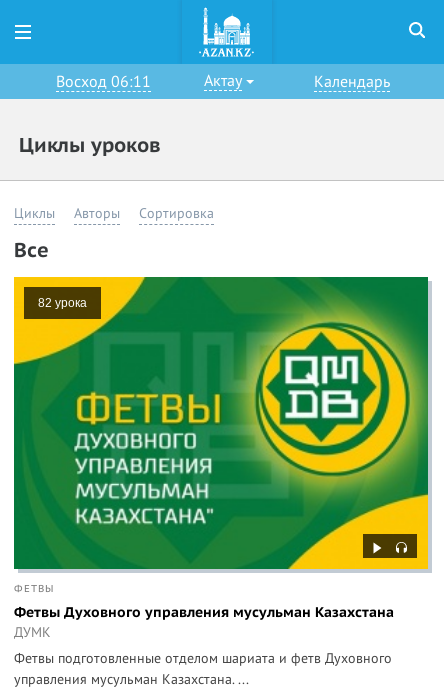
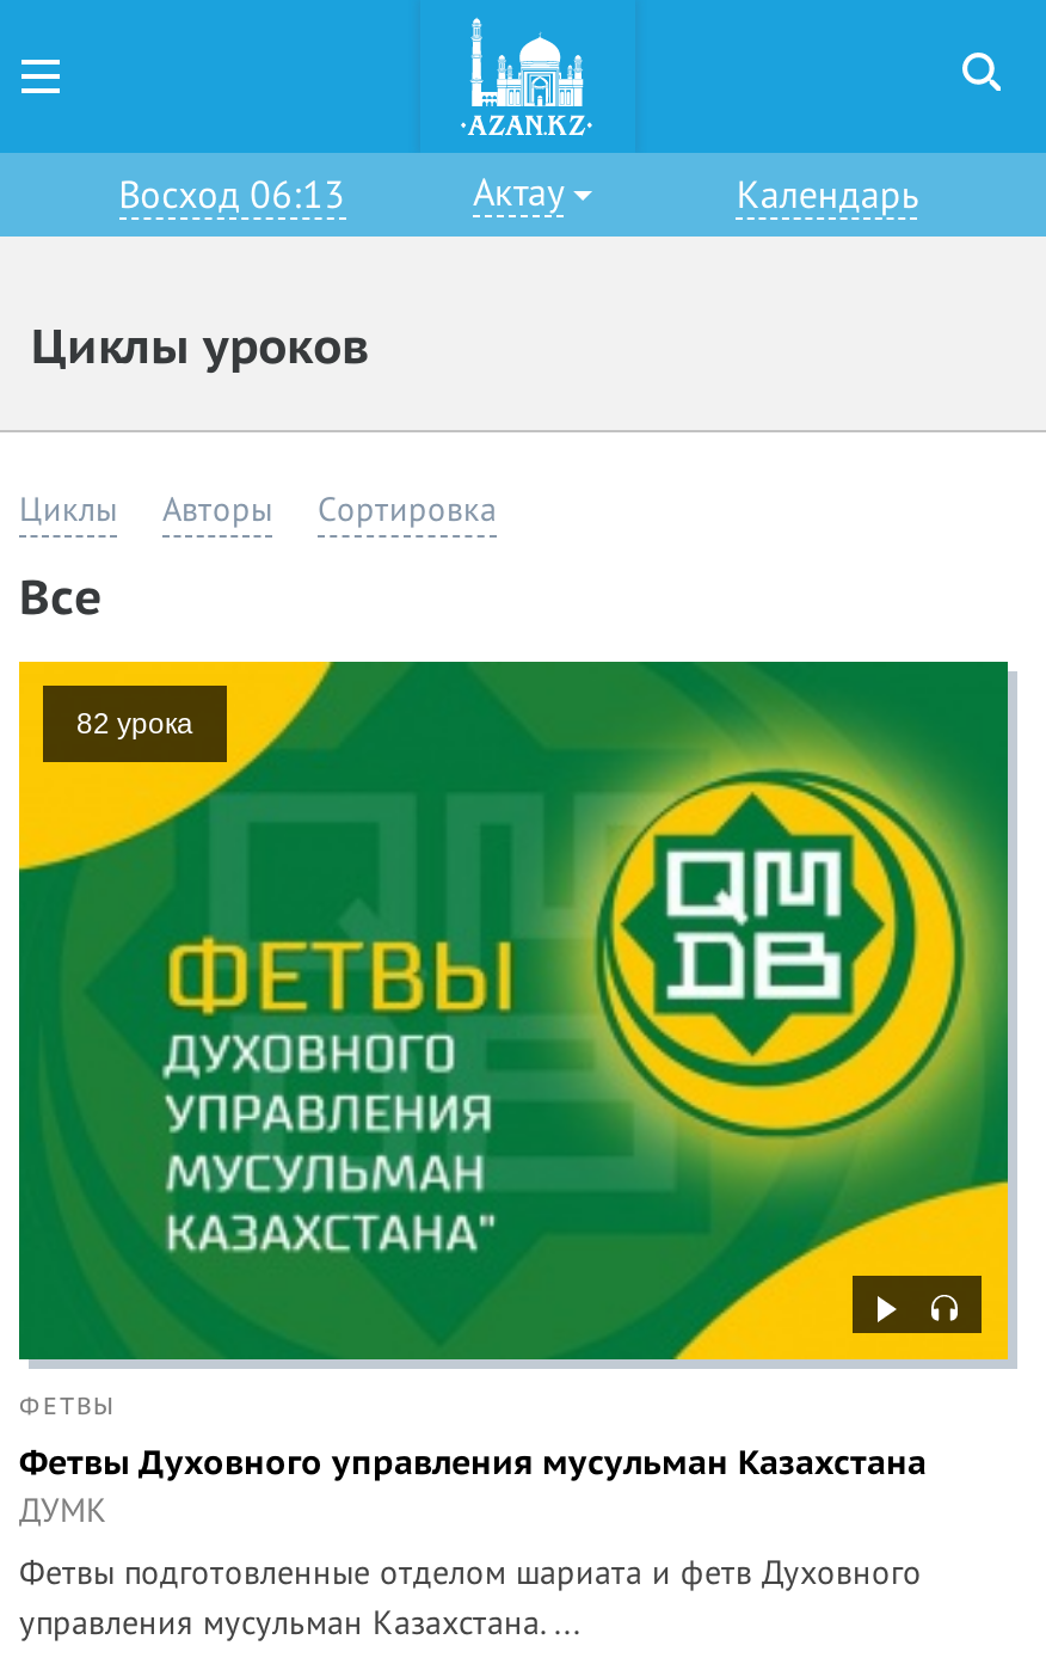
- Восход 06:11
+ Восход 06:13
